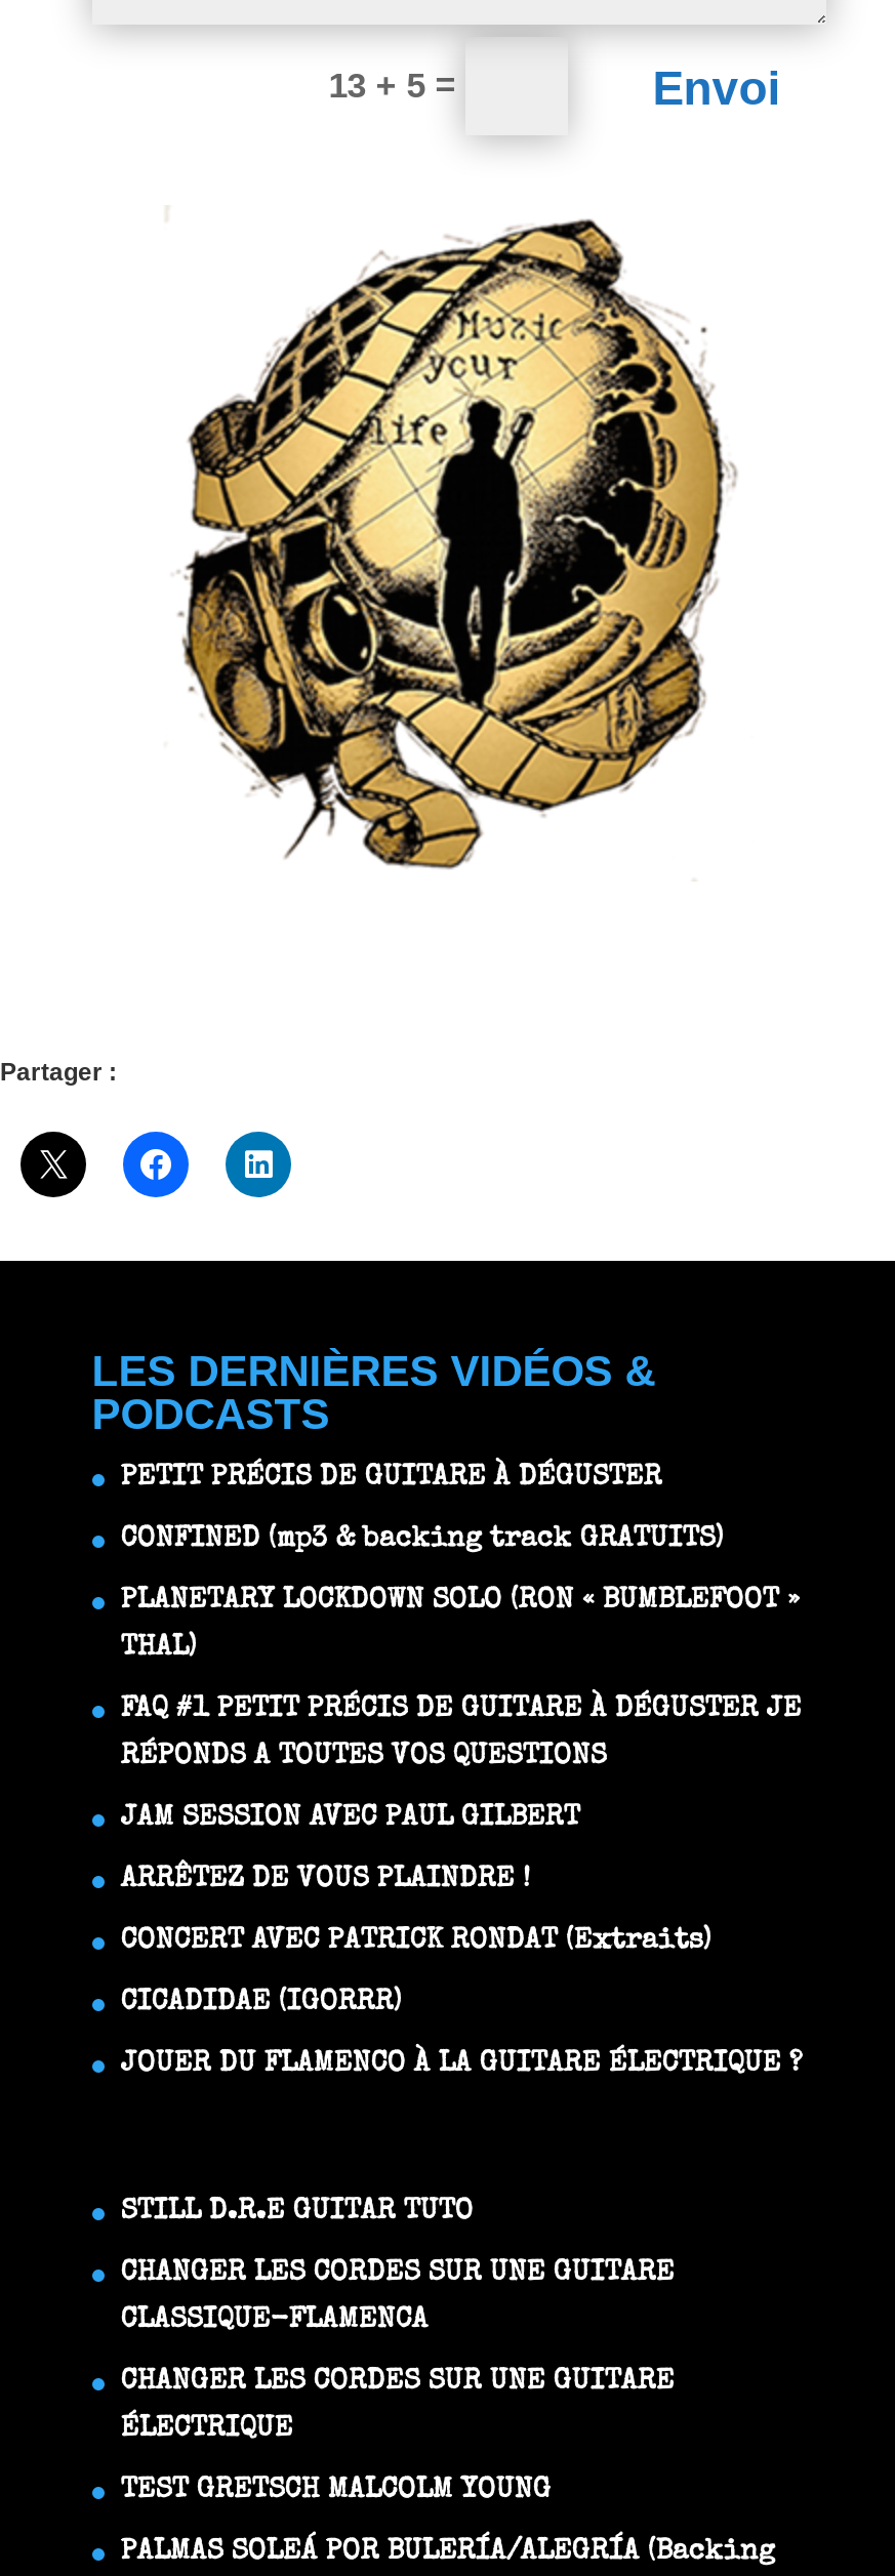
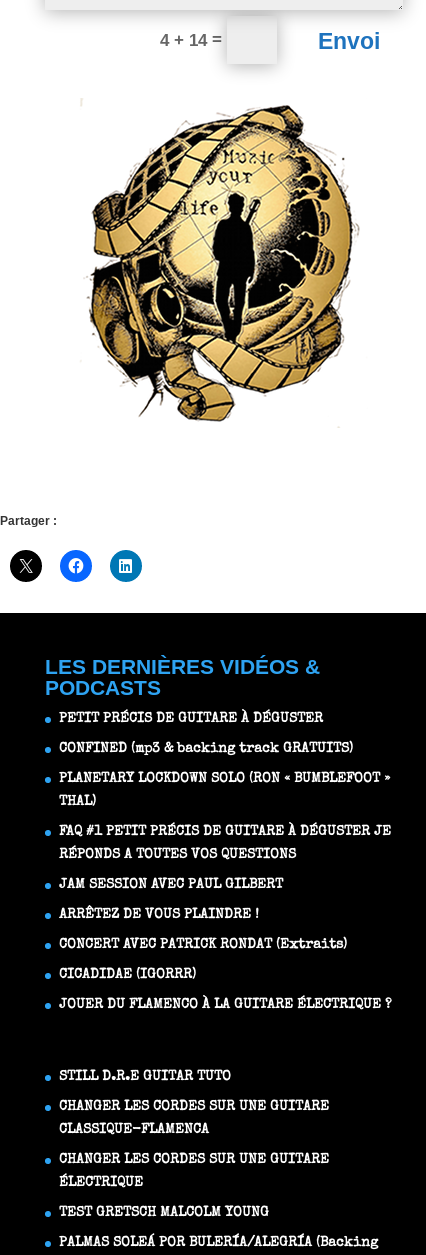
- 13 + 5 =
+ 4 + 14 =
